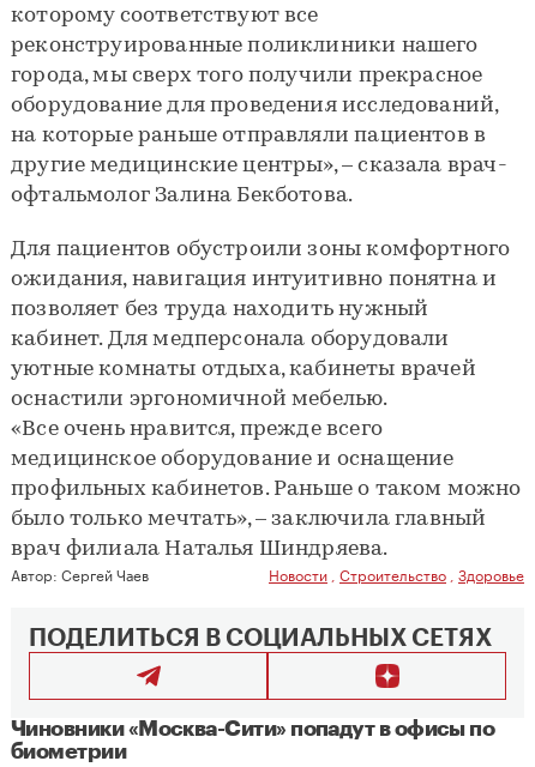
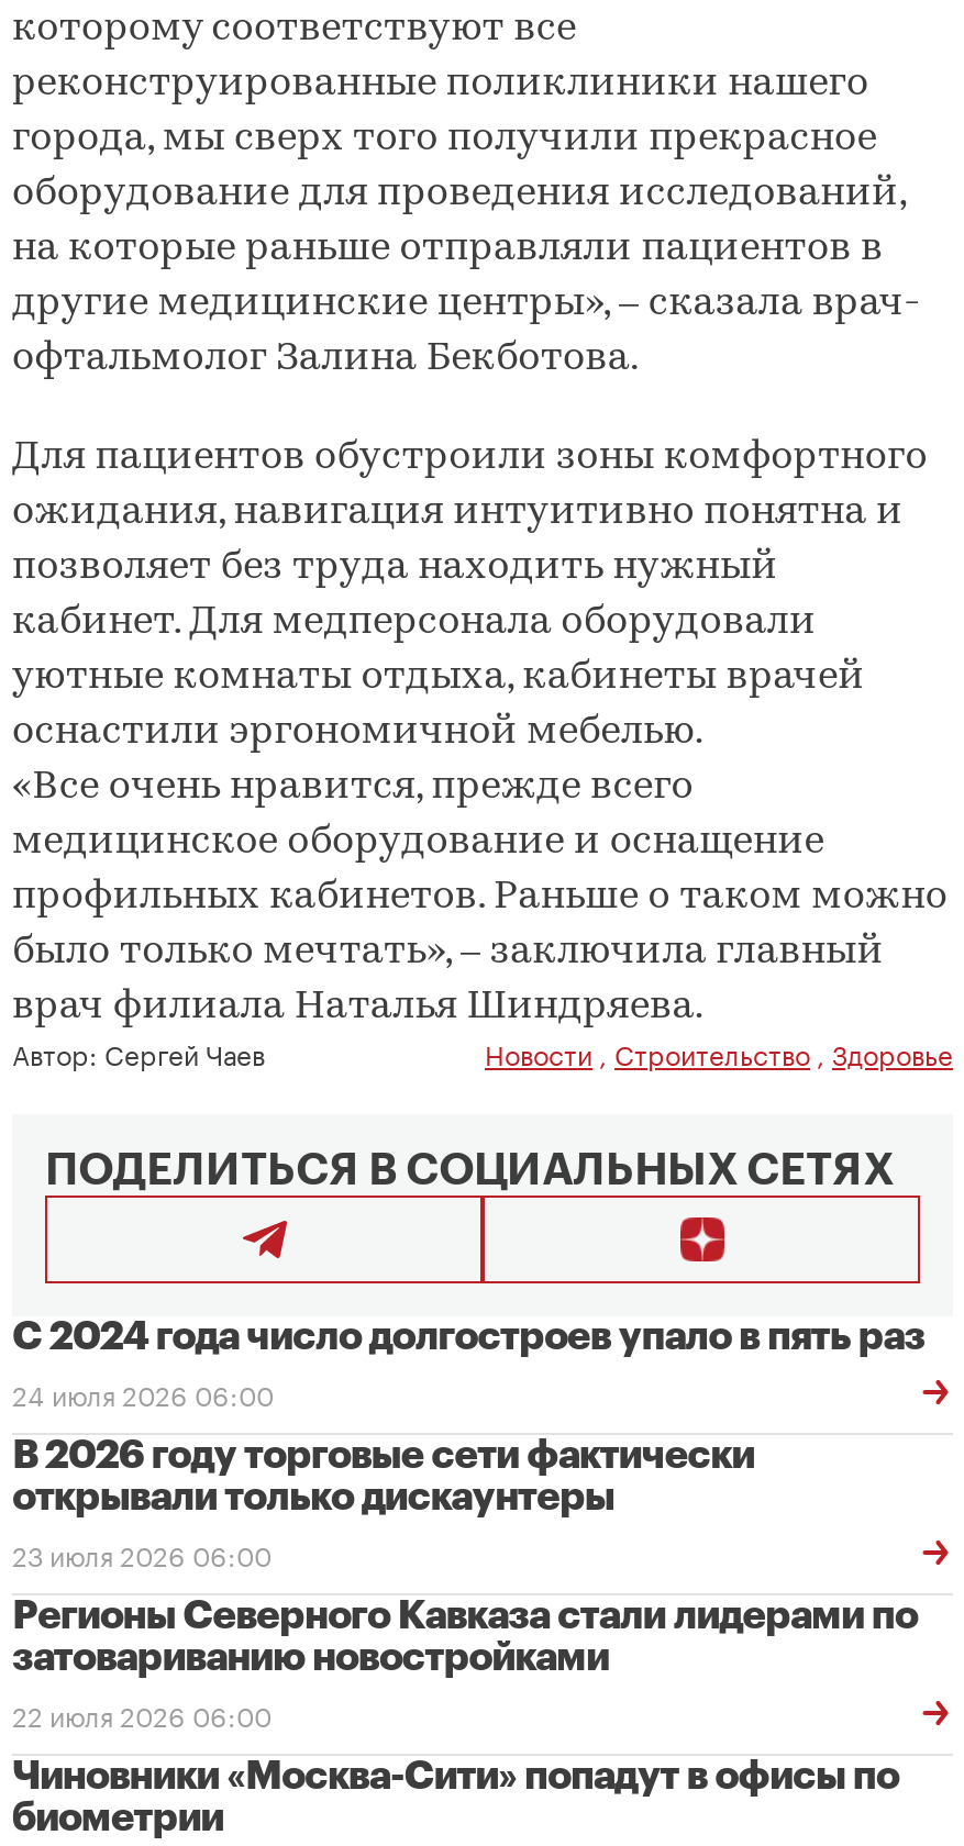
+ С 2024 года число долгостроев упало в пять раз
+ 24 июля 2026 06:00
+ В 2026 году торговые сети фактически
+ открывали только дискаунтеры
+ 23 июля 2026 06:00
+ Регионы Северного Кавказа стали лидерами по
+ затовариванию новостройками
+ 22 июля 2026 06:00
